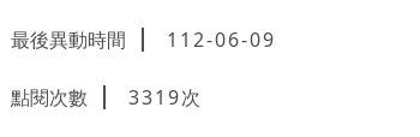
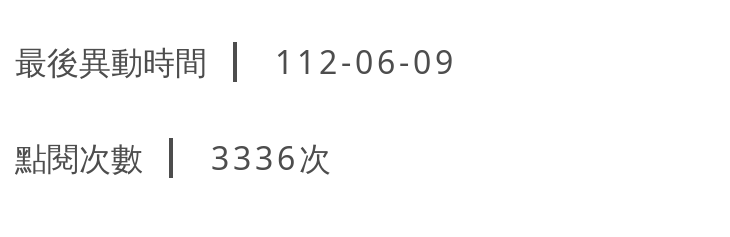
- 點閱次數 3319次
+ 點閱次數 3336次
